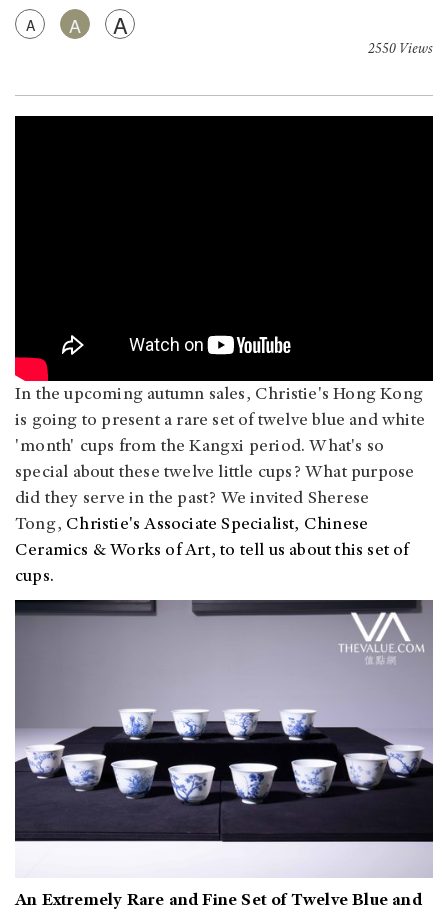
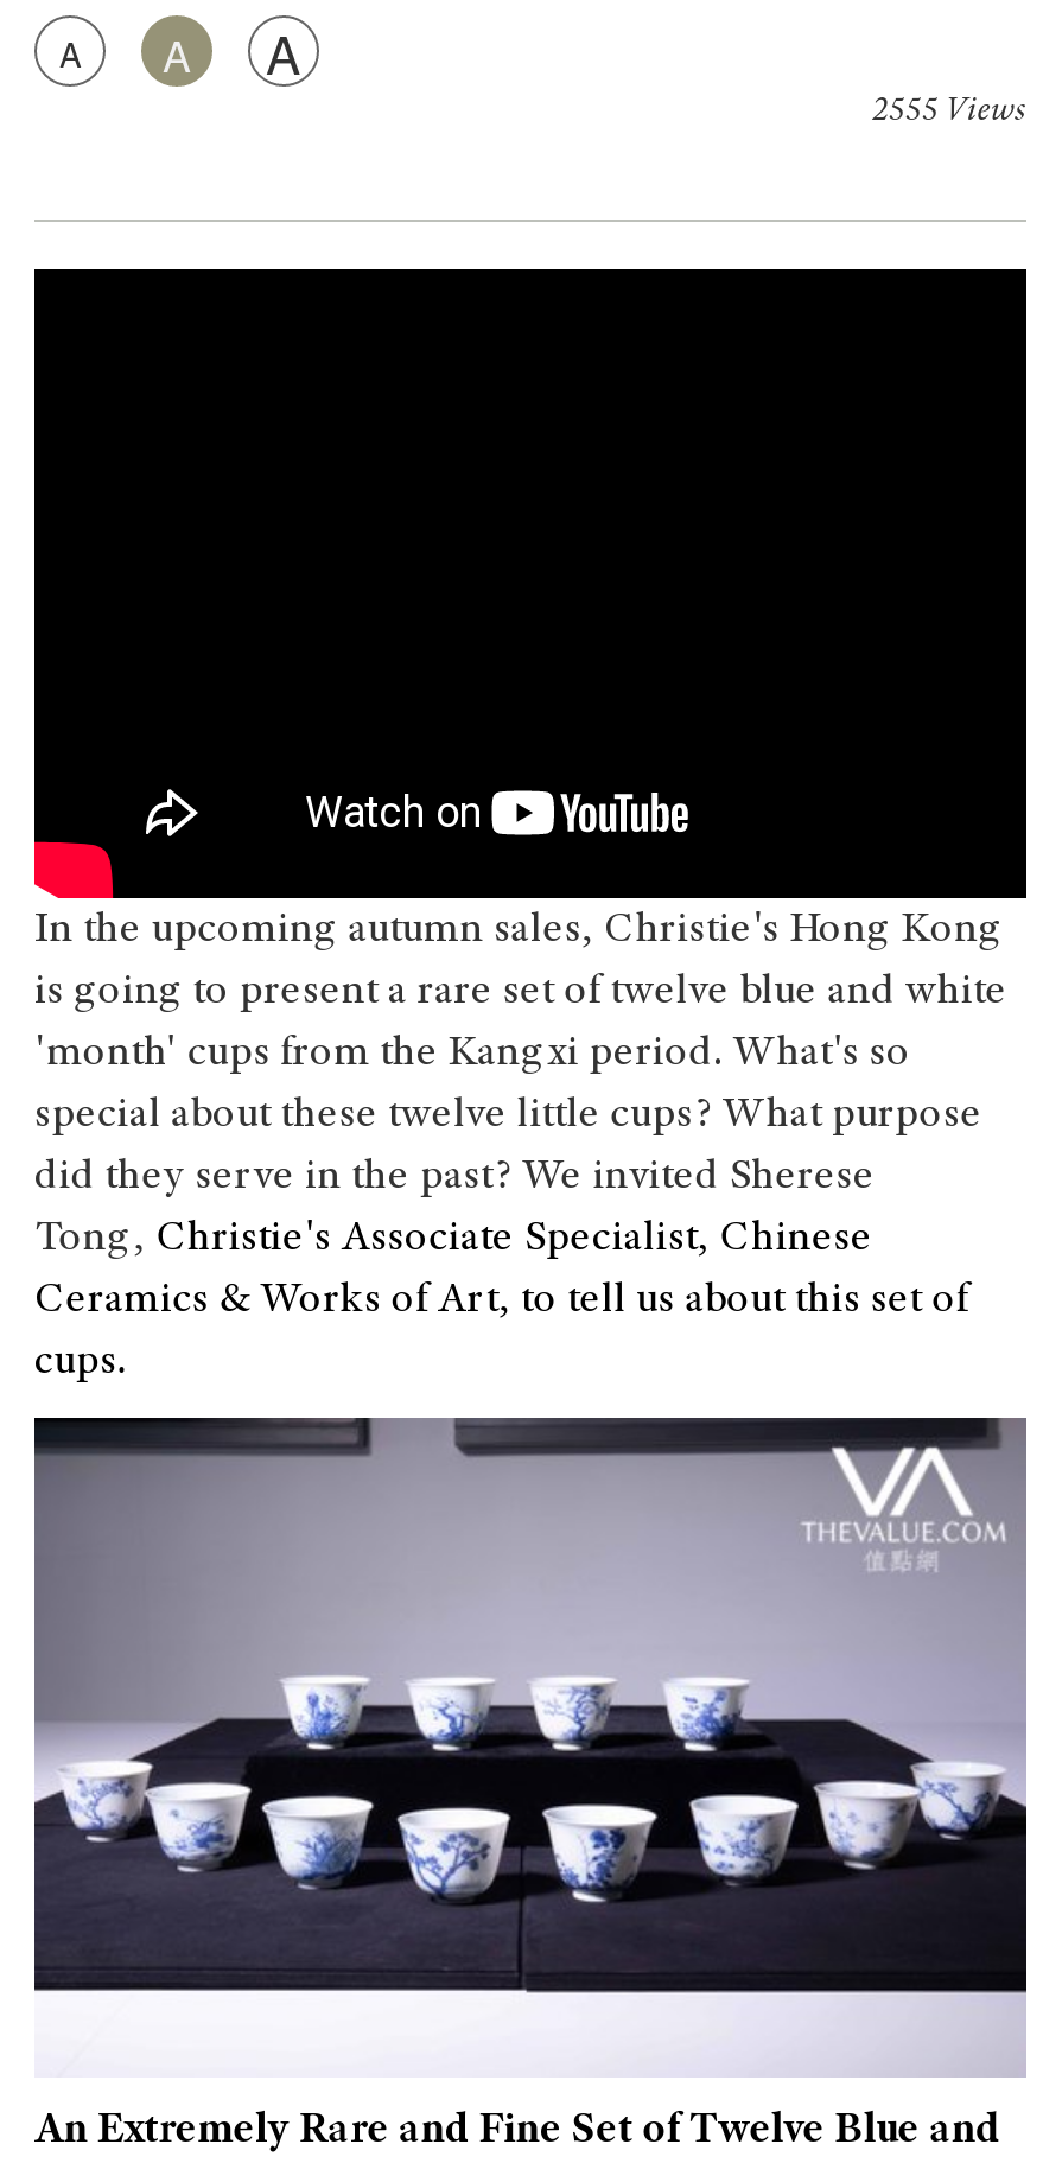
- 2550 Views
+ 2555 Views
